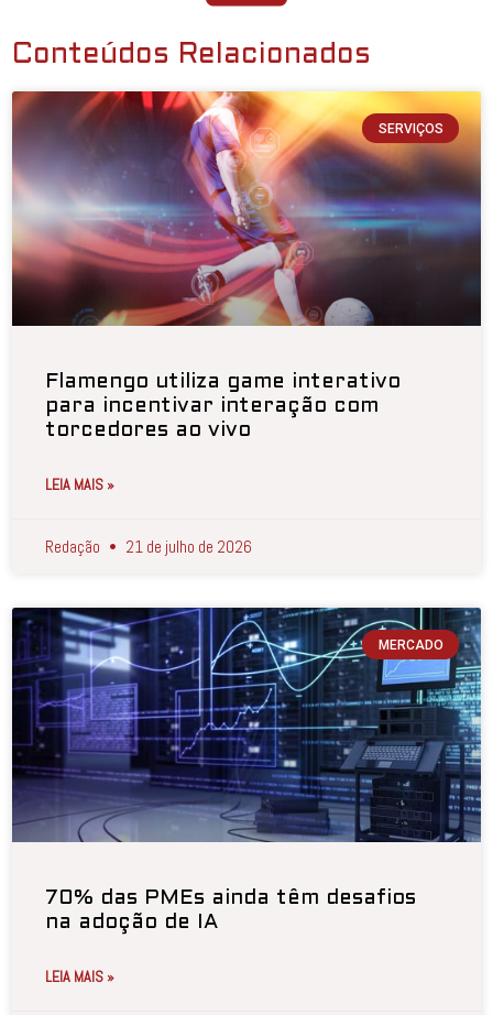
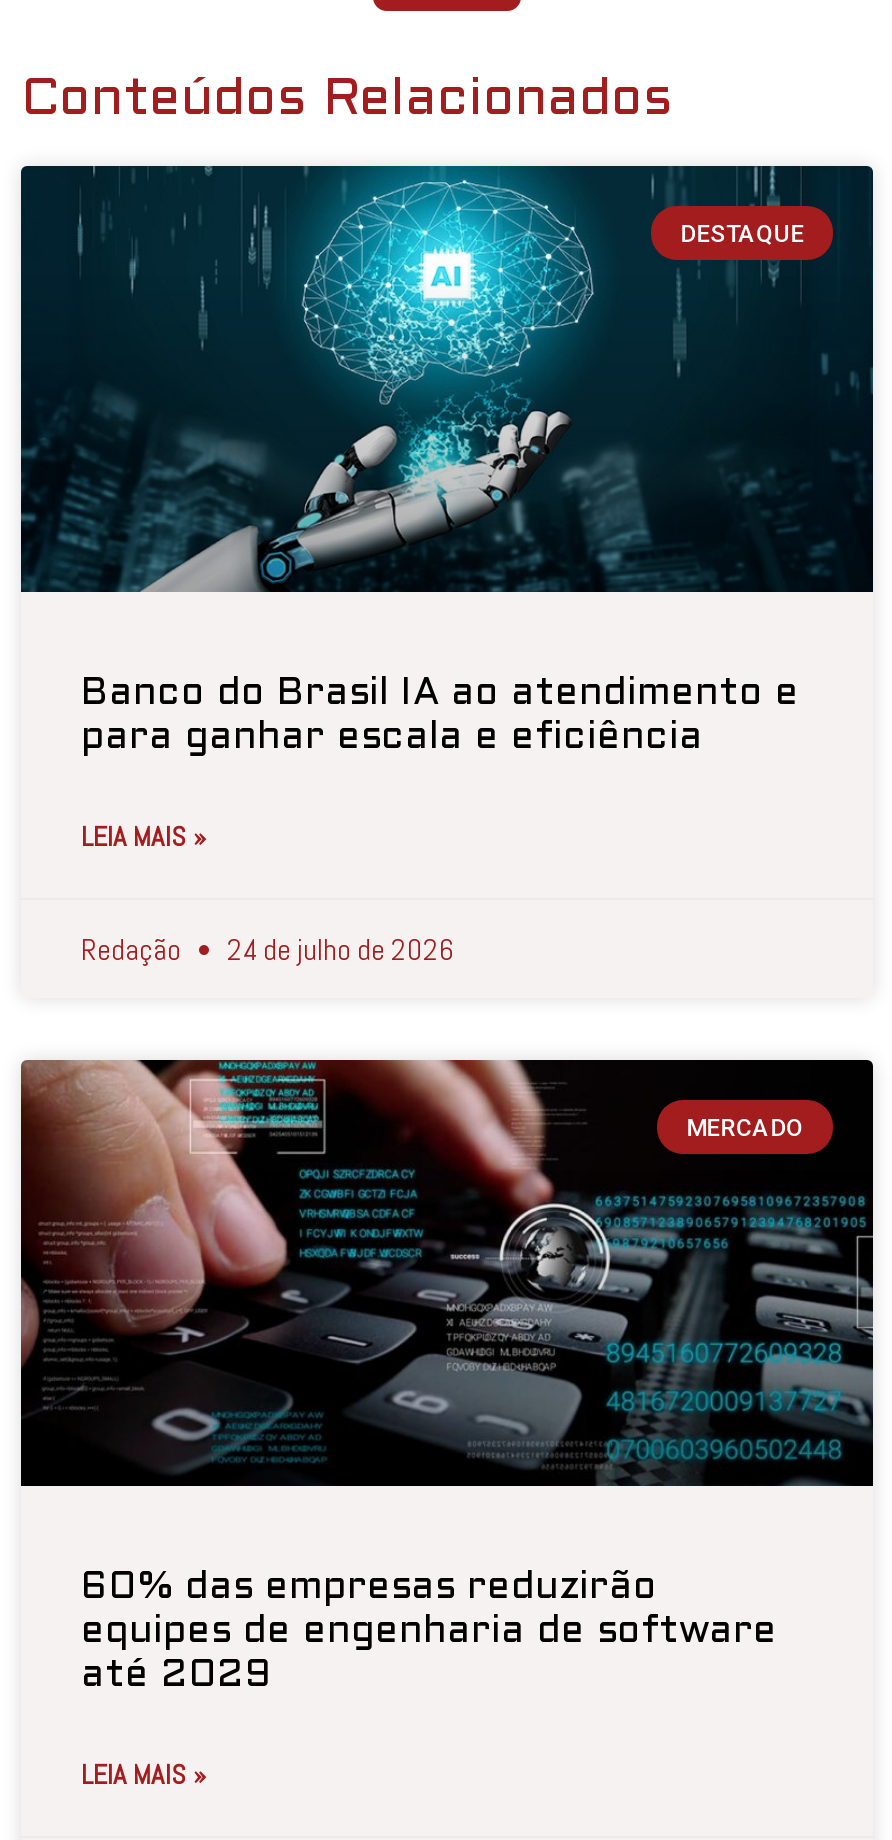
- [image]
- SERVIÇOS
+ [image]
+ DESTAQUE

- Flamengo utiliza game interativo
- para incentivar interação com
- torcedores ao vivo
+ Banco do Brasil IA ao atendimento e
+ para ganhar escala e eficiência

moved up: LEIA MAIS » | Redação | MERCADO

- Redação 21 de julho de 2026
+ Redação 24 de julho de 2026

- [image]
+ [image]

- 70% das PMEs ainda têm desafios
- na adoção de IA
+ 60% das empresas reduzirão
+ equipes de engenharia de software
+ até 2029
